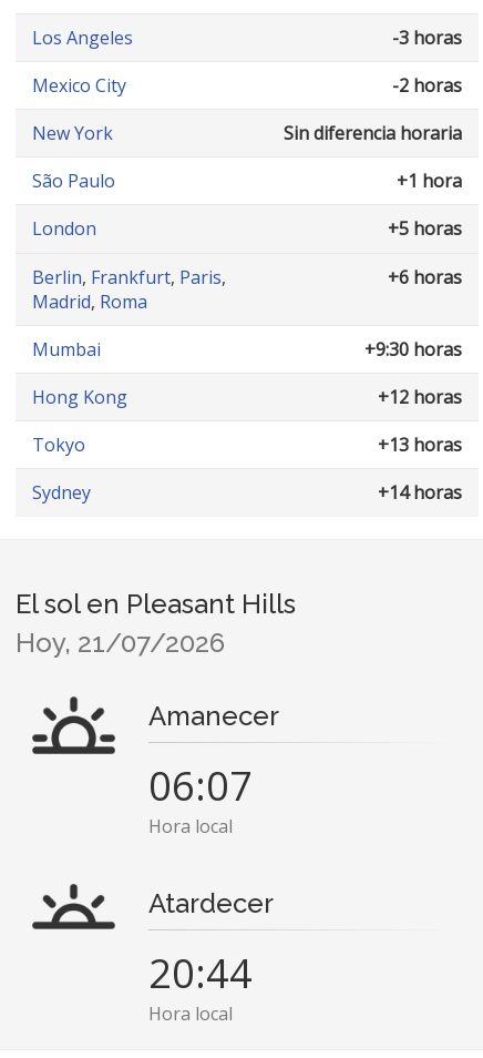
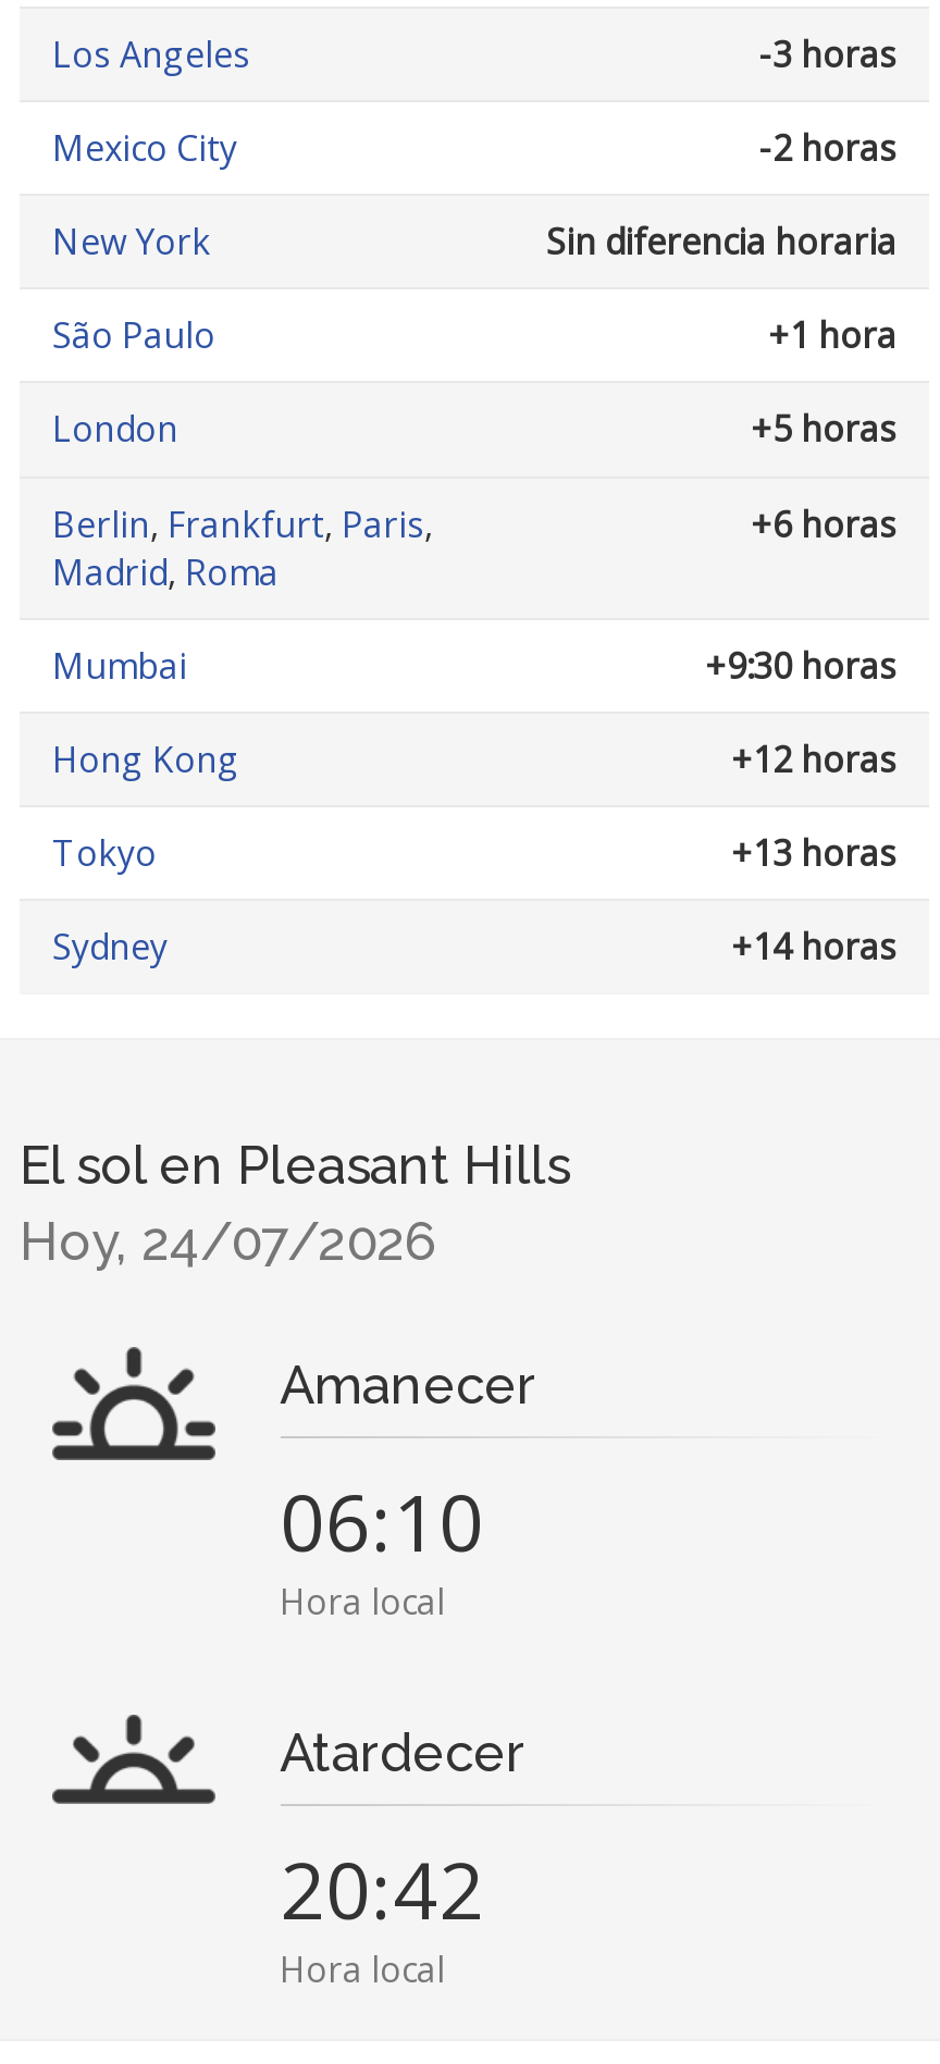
- Hoy, 21/07/2026
+ Hoy, 24/07/2026

- 06:07
+ 06:10

- 20:44
+ 20:42
